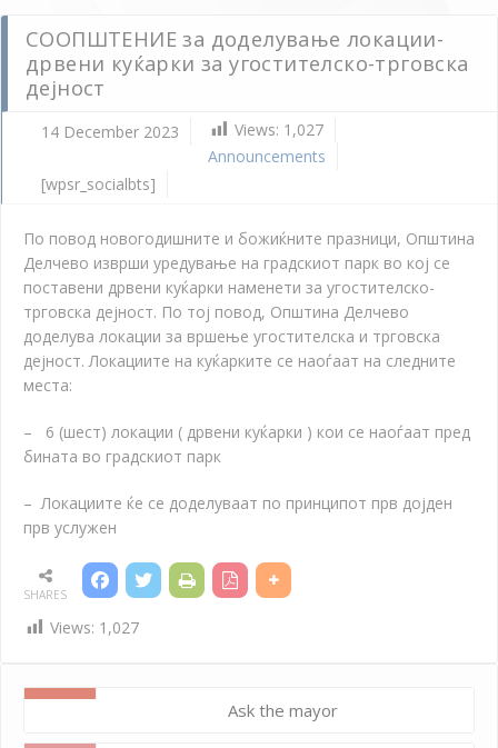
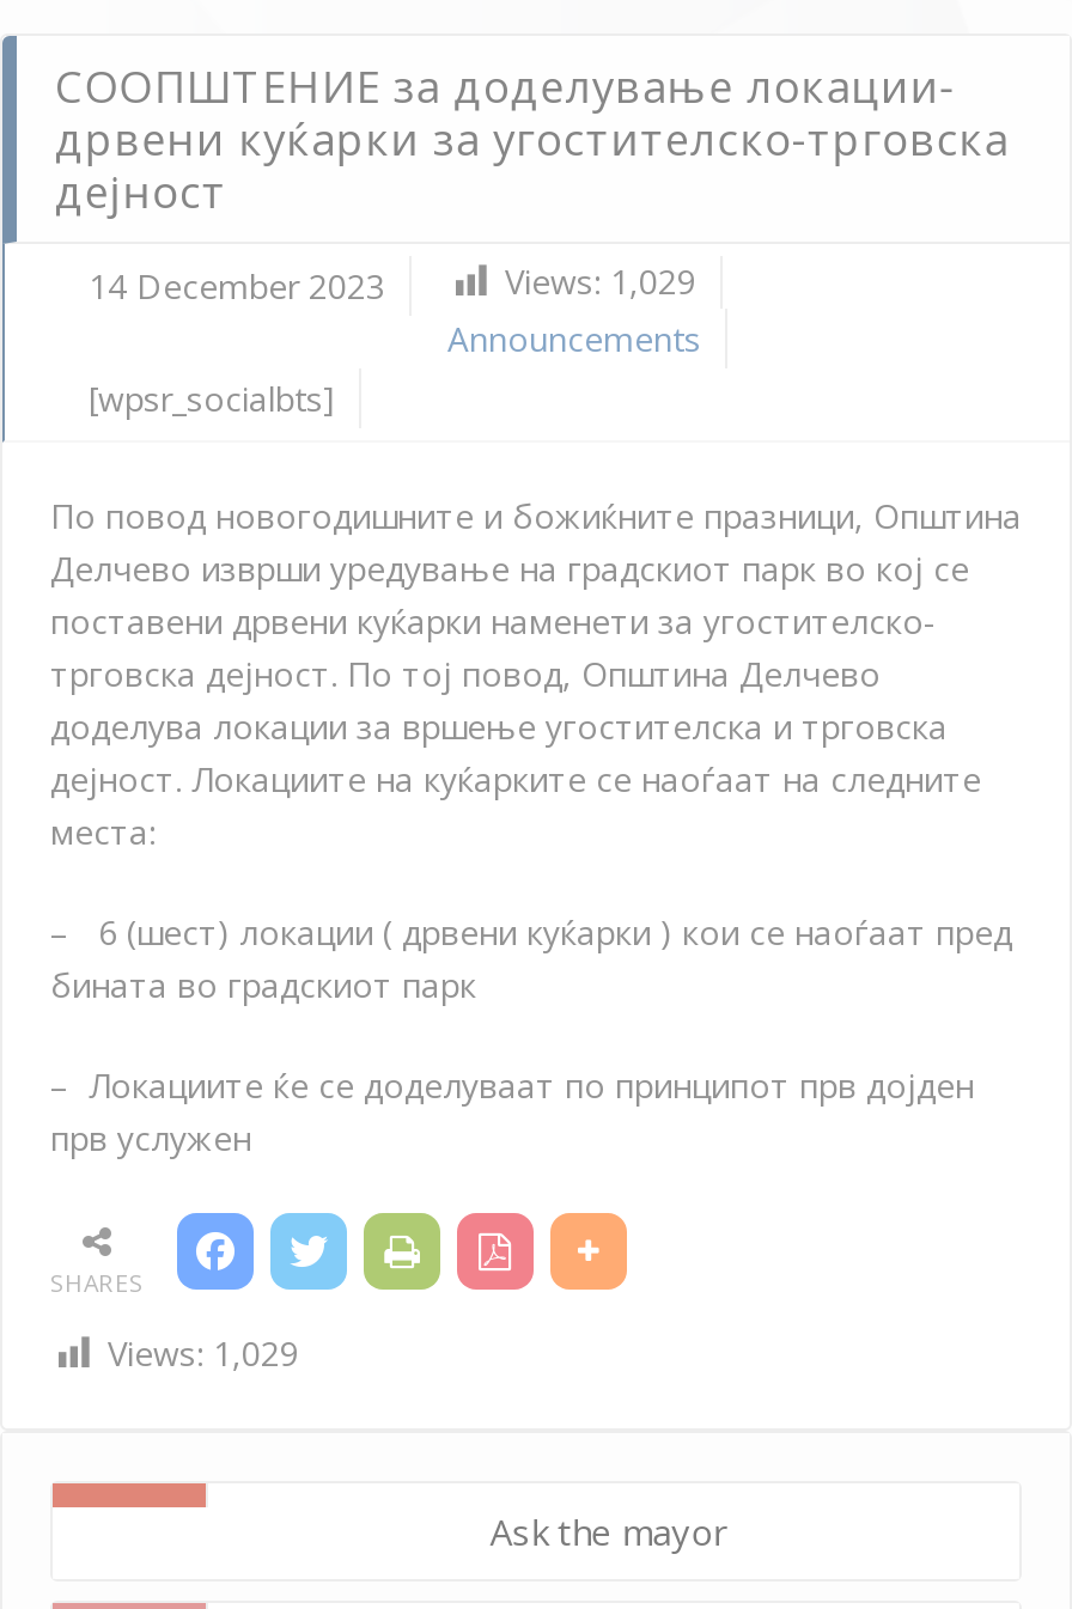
- Views: 1,027
+ Views: 1,029

- Views: 1,027
+ Views: 1,029
